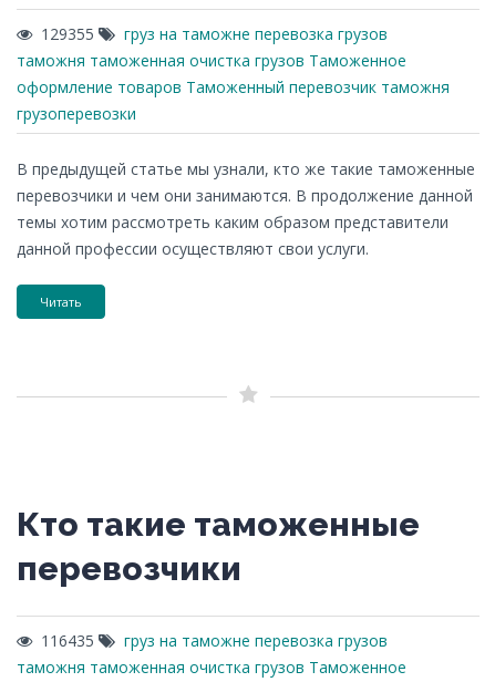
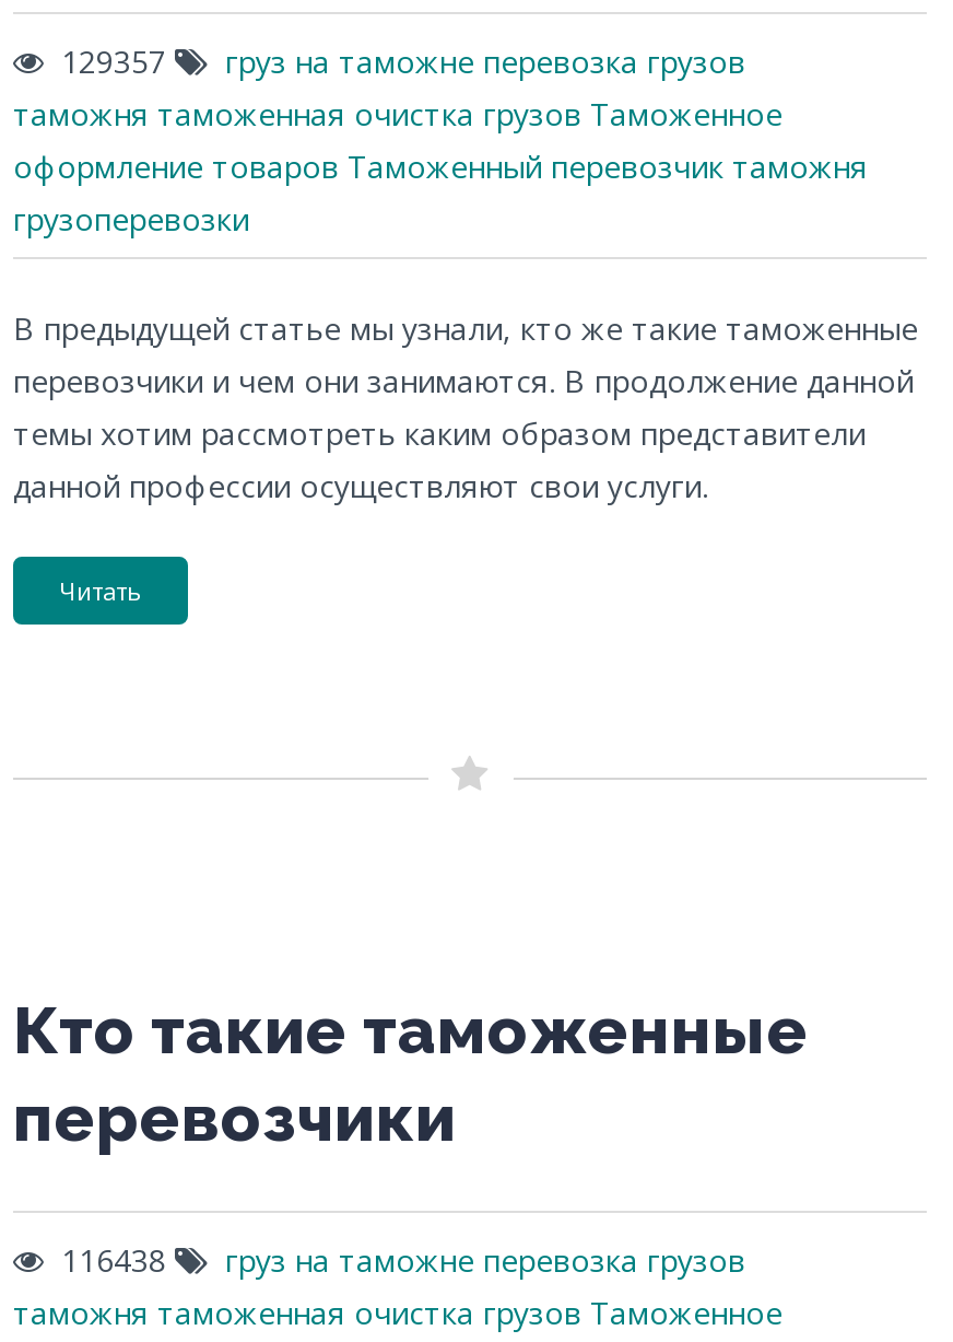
- 129355 груз на таможне перевозка грузов
+ 129357 груз на таможне перевозка грузов

- 116435 груз на таможне перевозка грузов
+ 116438 груз на таможне перевозка грузов
